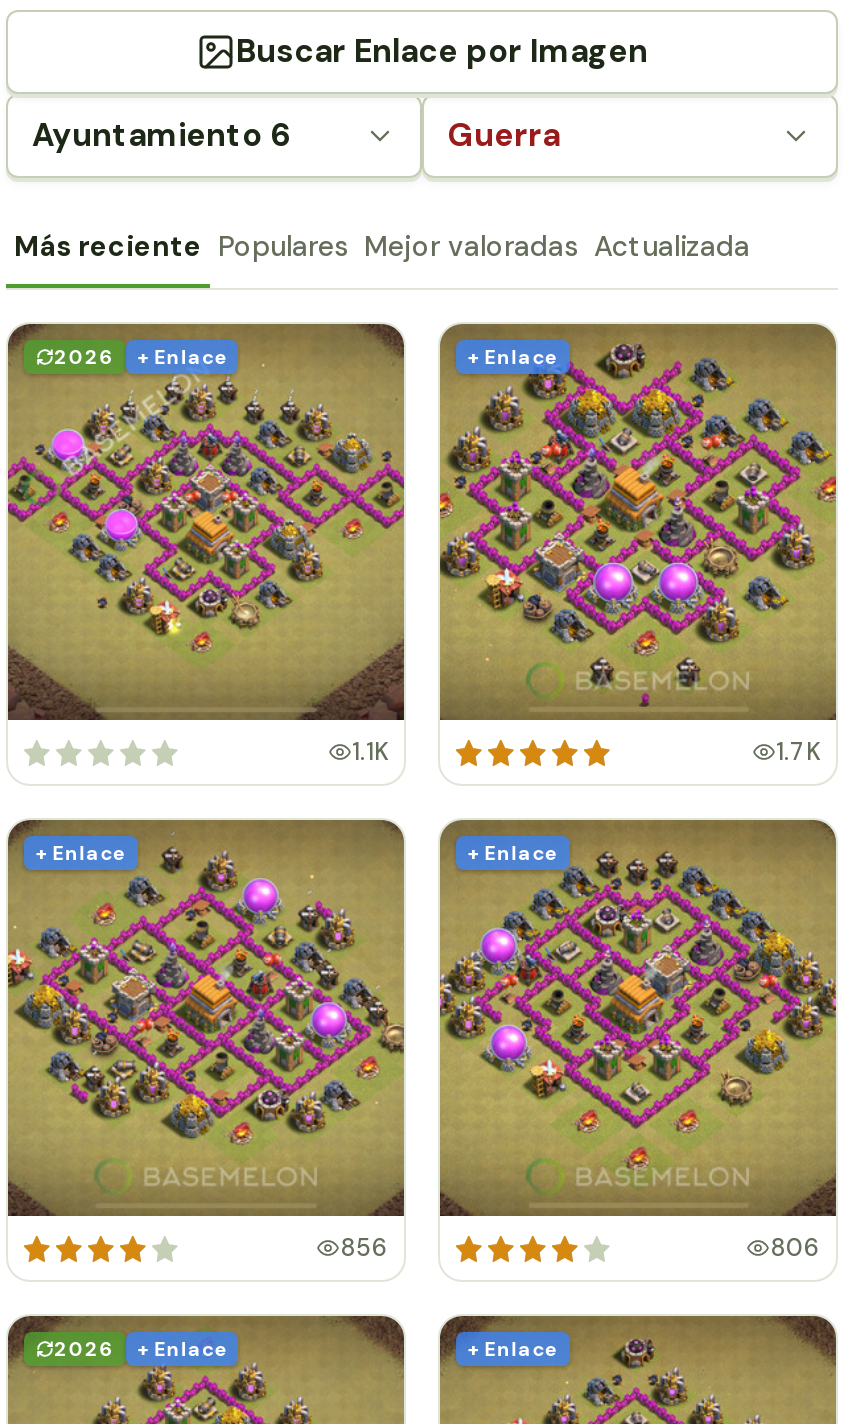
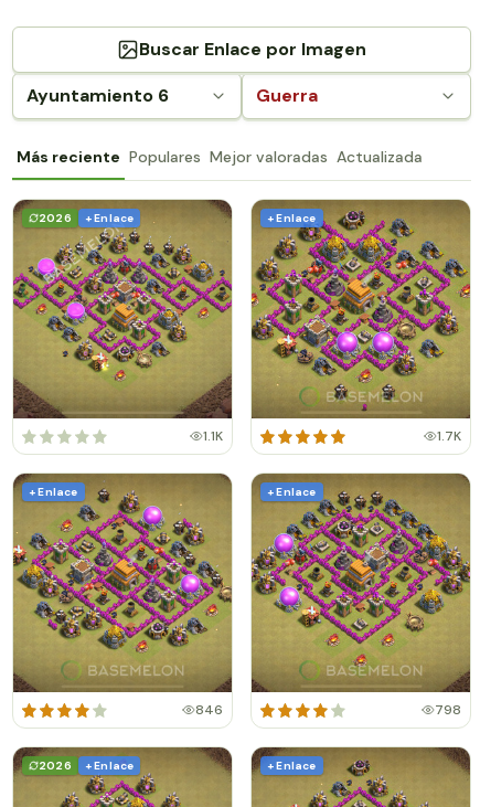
- 856
+ 846

- 806
+ 798
